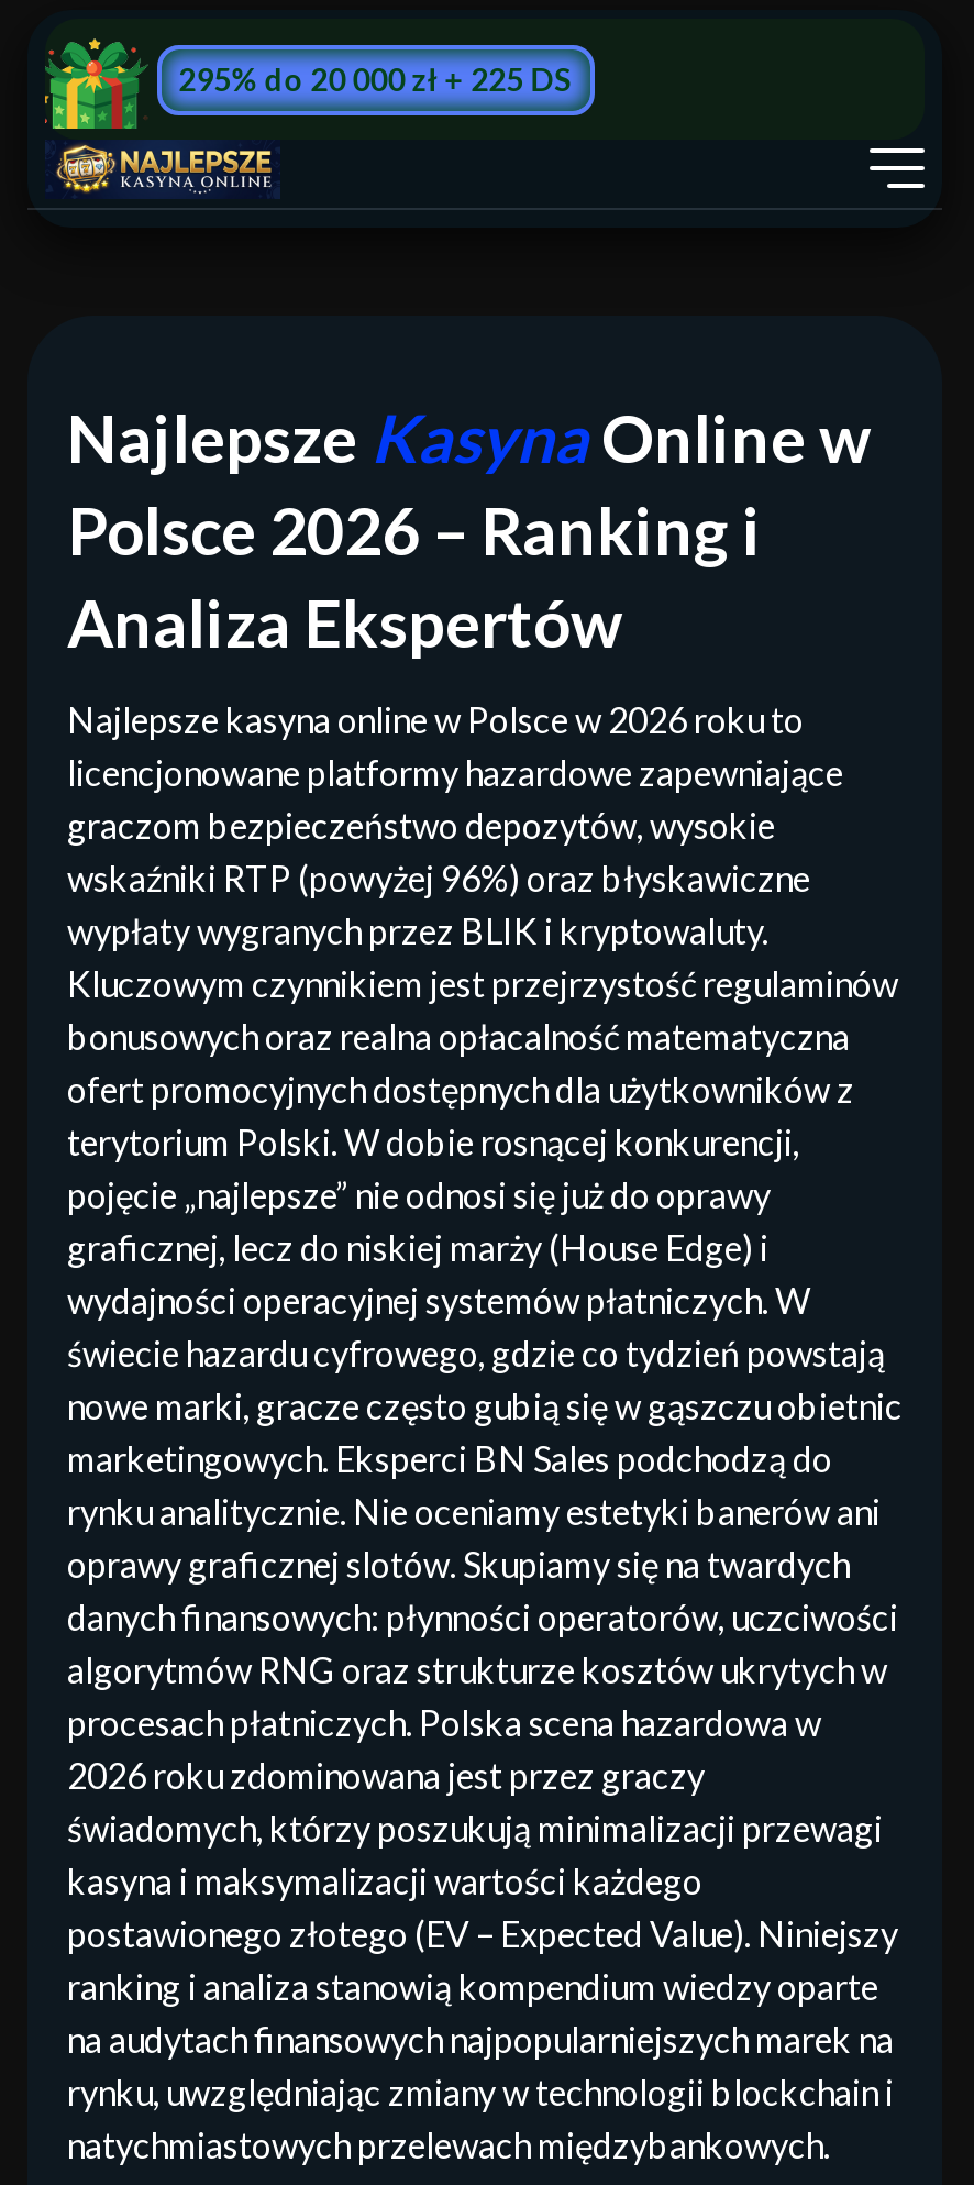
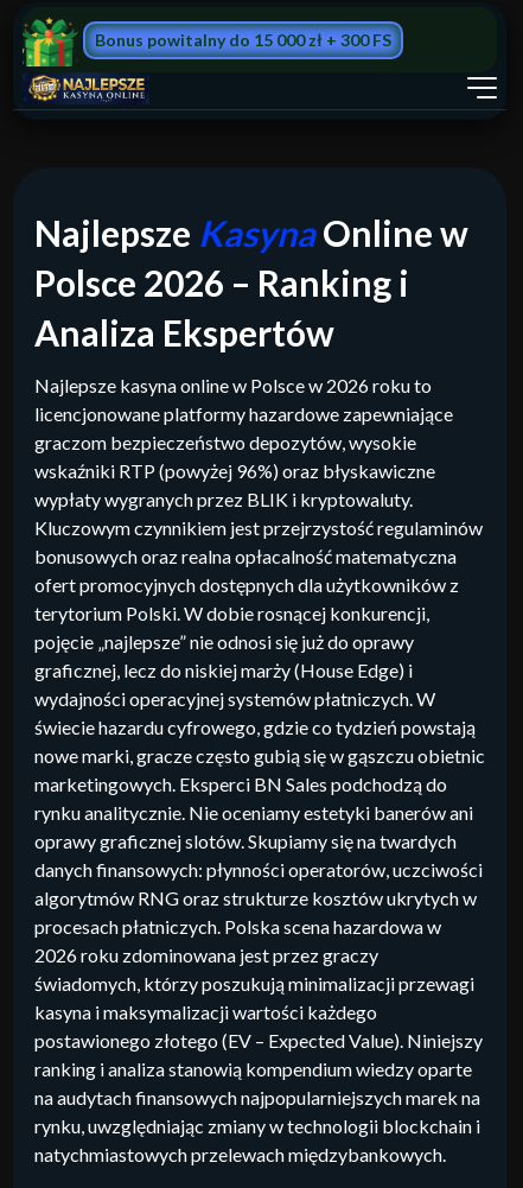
- 295% do 20 000 zł + 225 DS
+ Bonus powitalny do 15 000 zł + 300 FS
